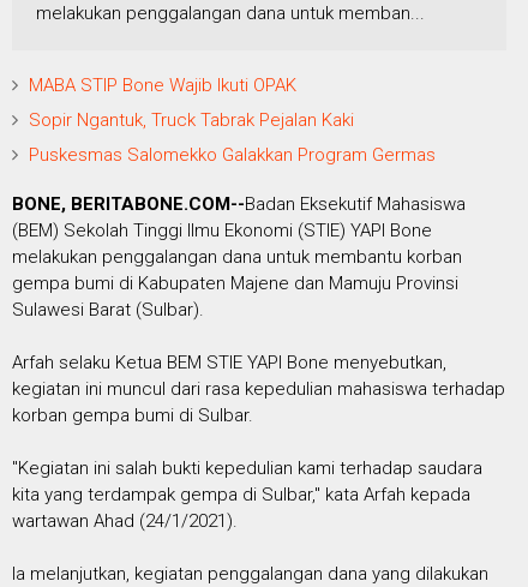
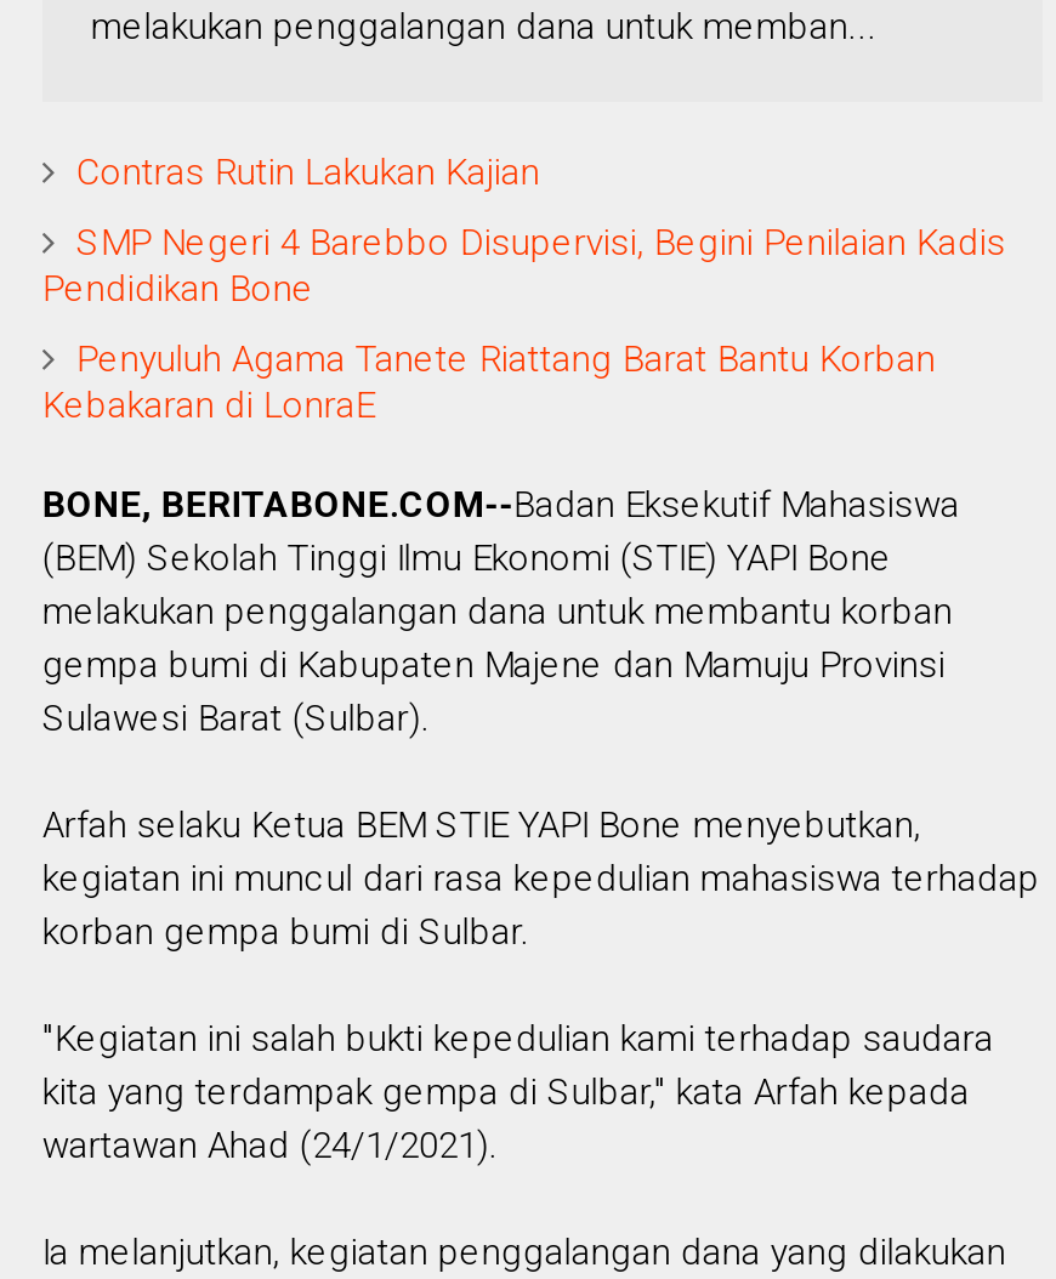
- MABA STIP Bone Wajib Ikuti OPAK
+ Contras Rutin Lakukan Kajian

- Sopir Ngantuk, Truck Tabrak Pejalan Kaki
+ SMP Negeri 4 Barebbo Disupervisi, Begini Penilaian Kadis
+ Pendidikan Bone

- Puskesmas Salomekko Galakkan Program Germas
+ Penyuluh Agama Tanete Riattang Barat Bantu Korban
+ Kebakaran di LonraE
